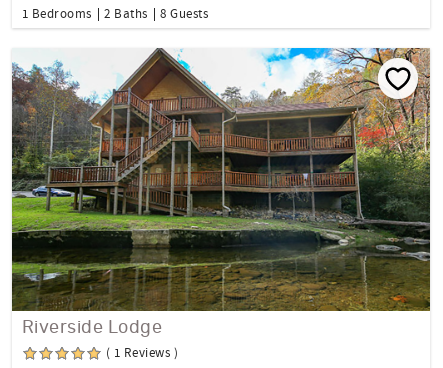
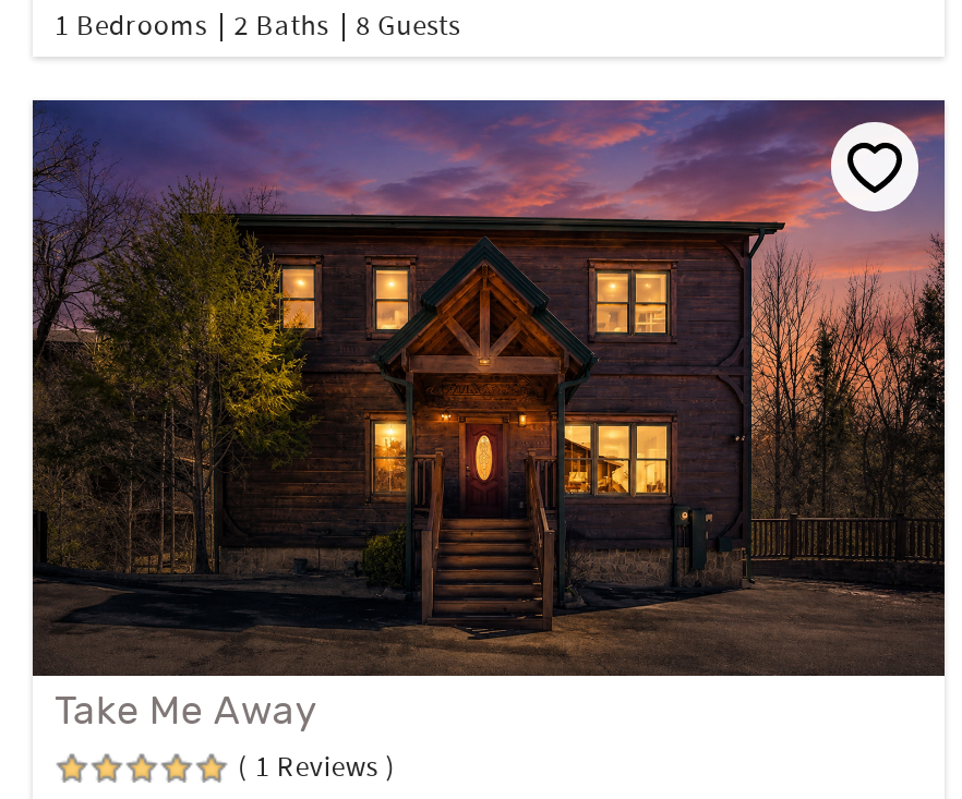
- [image]
- Riverside Lodge
+ [image]
+ Take Me Away
